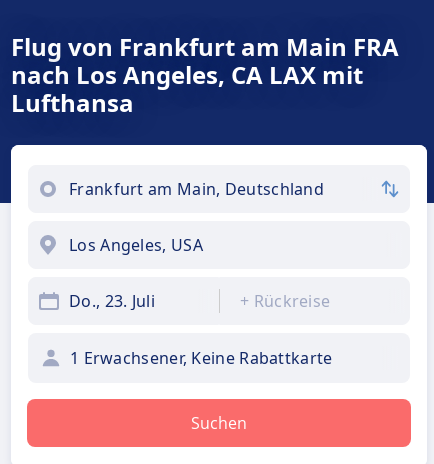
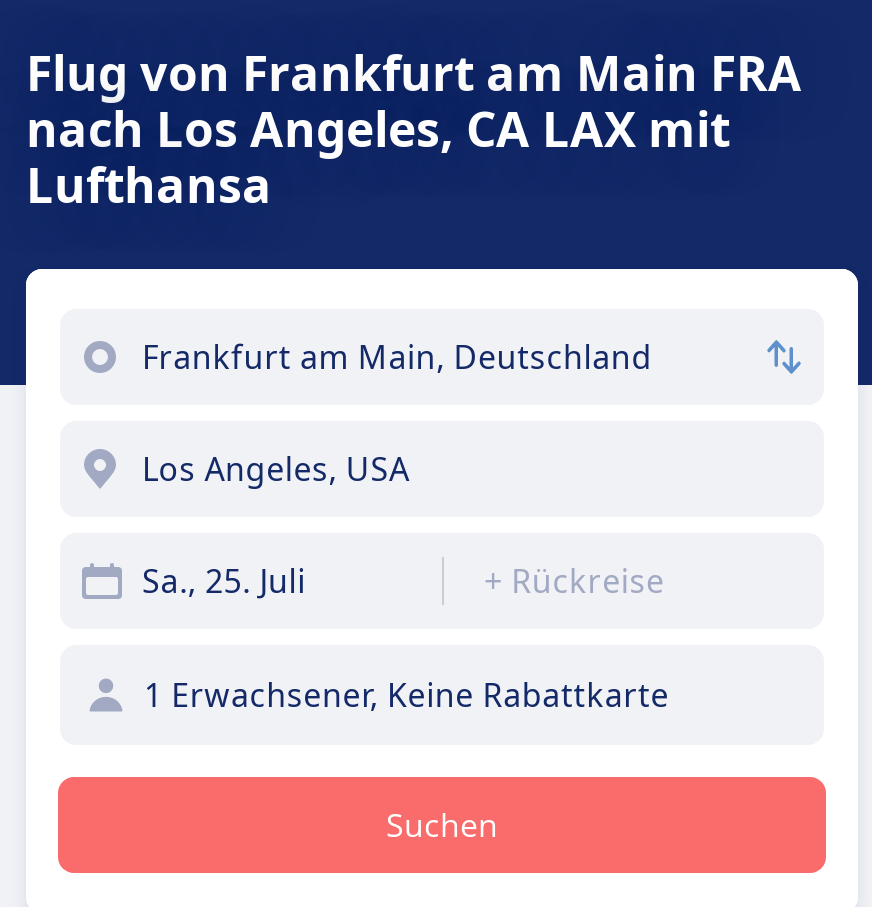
- Do., 23. Juli
+ Sa., 25. Juli
